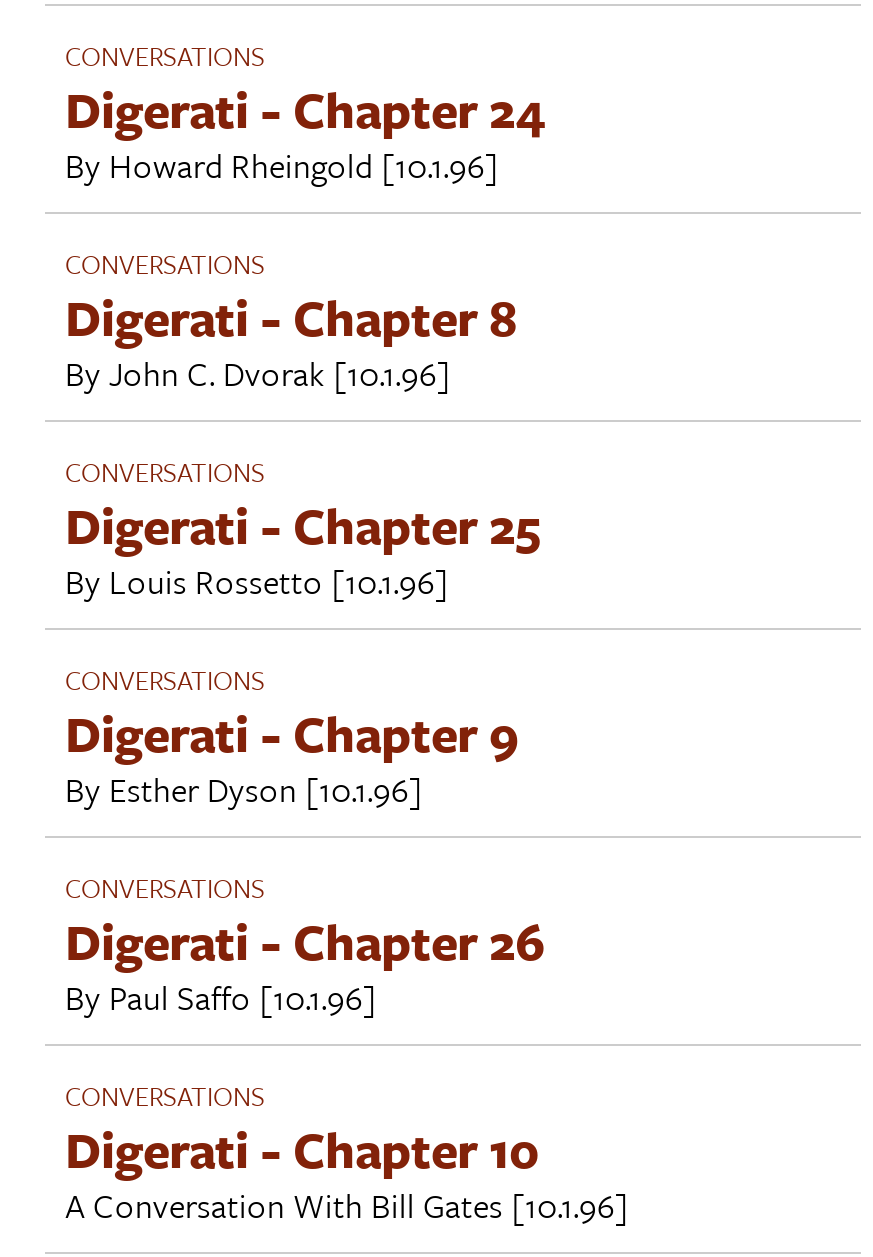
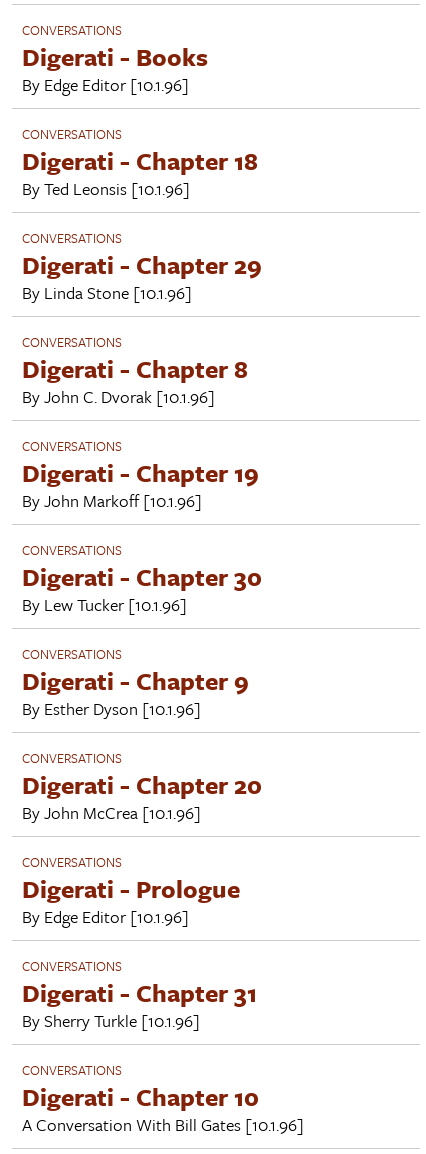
- Digerati - Chapter 24
- By Howard Rheingold [10.1.96]
+ Digerati - Books
+ By Edge Editor [10.1.96]
+ CONVERSATIONS
+ Digerati - Chapter 18
+ ByTed Leonsis [10.1.96]
+ CONVERSATIONS
+ Digerati - Chapter 29
+ By Linda Stone [10.1.96]

- Digerati - Chapter 25
- By Louis Rossetto [10.1.96]
+ Digerati - Chapter 19
+ ByJohn Markoff [10.1.96]
+ CONVERSATIONS
+ Digerati - Chapter 30
+ By Lew Tucker [10.1.96]

- Digerati - Chapter 26
- By Paul Saffo [10.1.96]
+ Digerati - Chapter 20
+ ByJohn McCrea [10.1.96]
+ CONVERSATIONS
+ Digerati - Prologue
+ By Edge Editor [10.1.96]
+ CONVERSATIONS
+ Digerati - Chapter 31
+ By Sherry Turkle [10.1.96]
